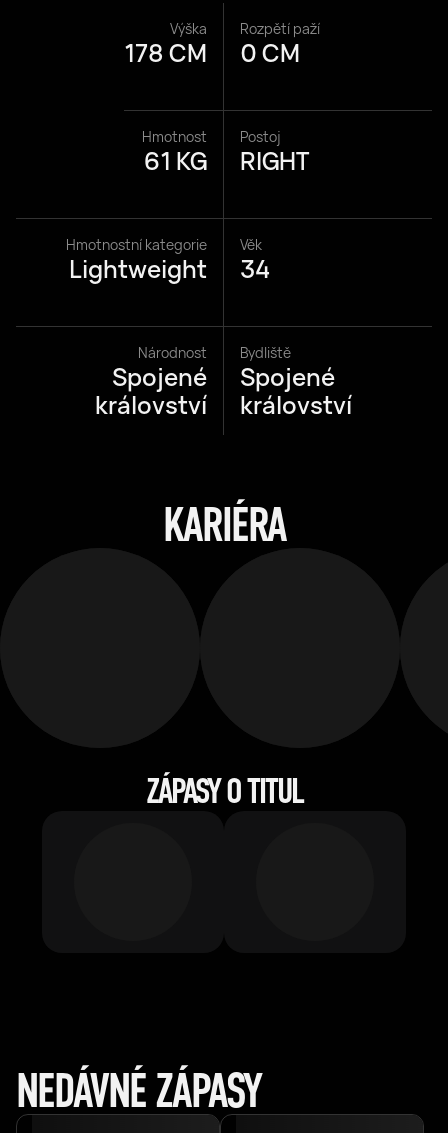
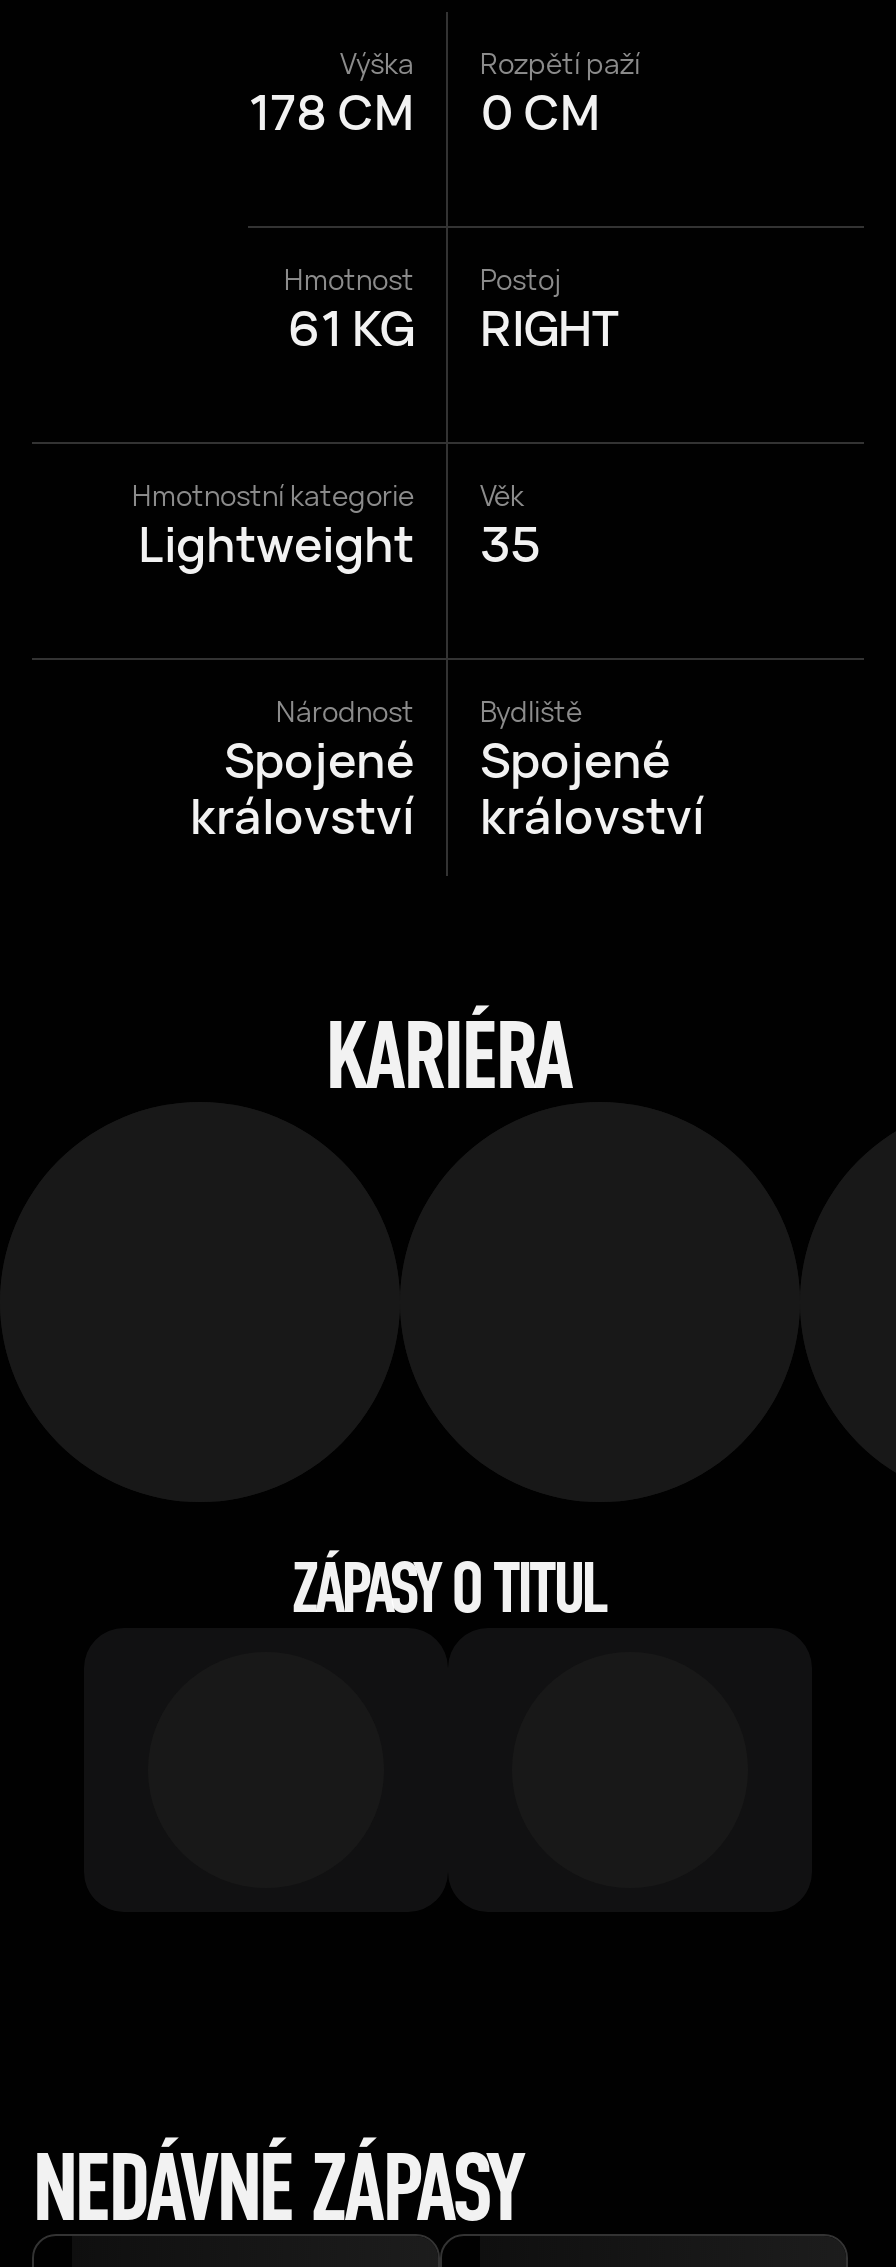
- Lightweight 34
+ Lightweight 35
